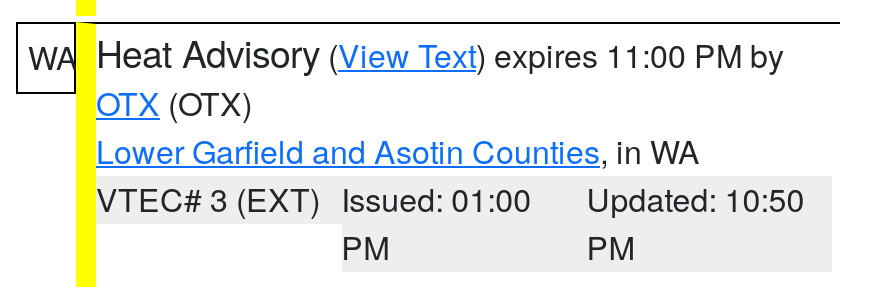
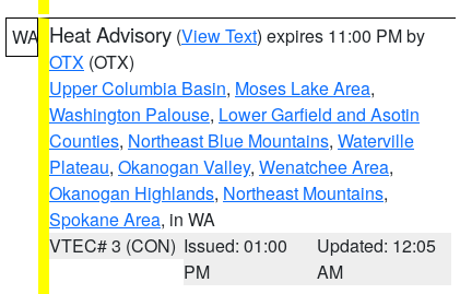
- Lower Garfield and Asotin Counties, in WA
- VTEC# 3 (EXT) Issued: 01:00
+ Upper Columbia Basin, Moses Lake Area,
+ Washington Palouse, Lower Garfield and Asotin
+ Counties, Northeast Blue Mountains, Waterville
+ Plateau, Okanogan Valley, Wenatchee Area,
+ Okanogan Highlands, Northeast Mountains,
+ Spokane Area, in WA
+ VTEC# 3 (CON) Issued: 01:00

- Updated: 10:50
- PM
+ Updated: 12:05
+ AM
